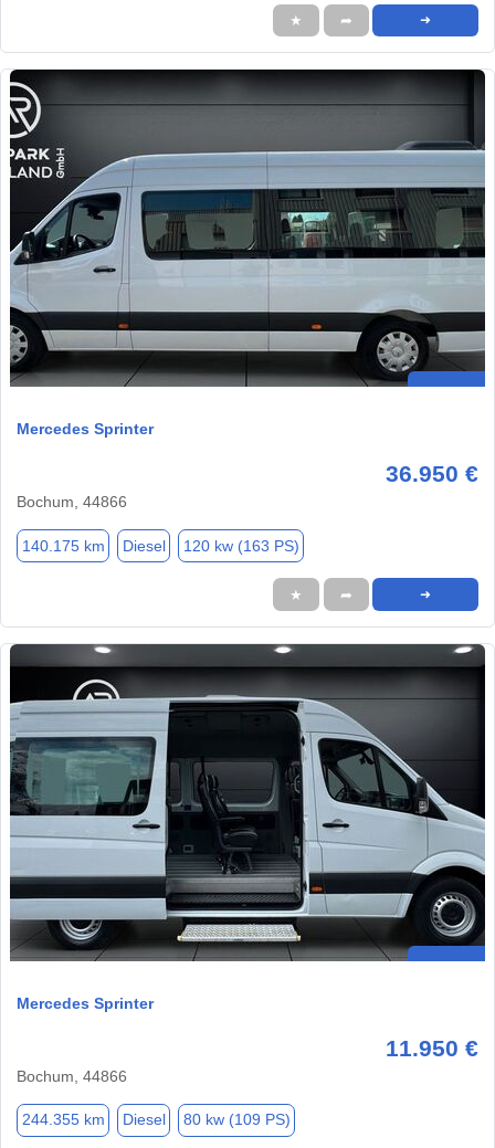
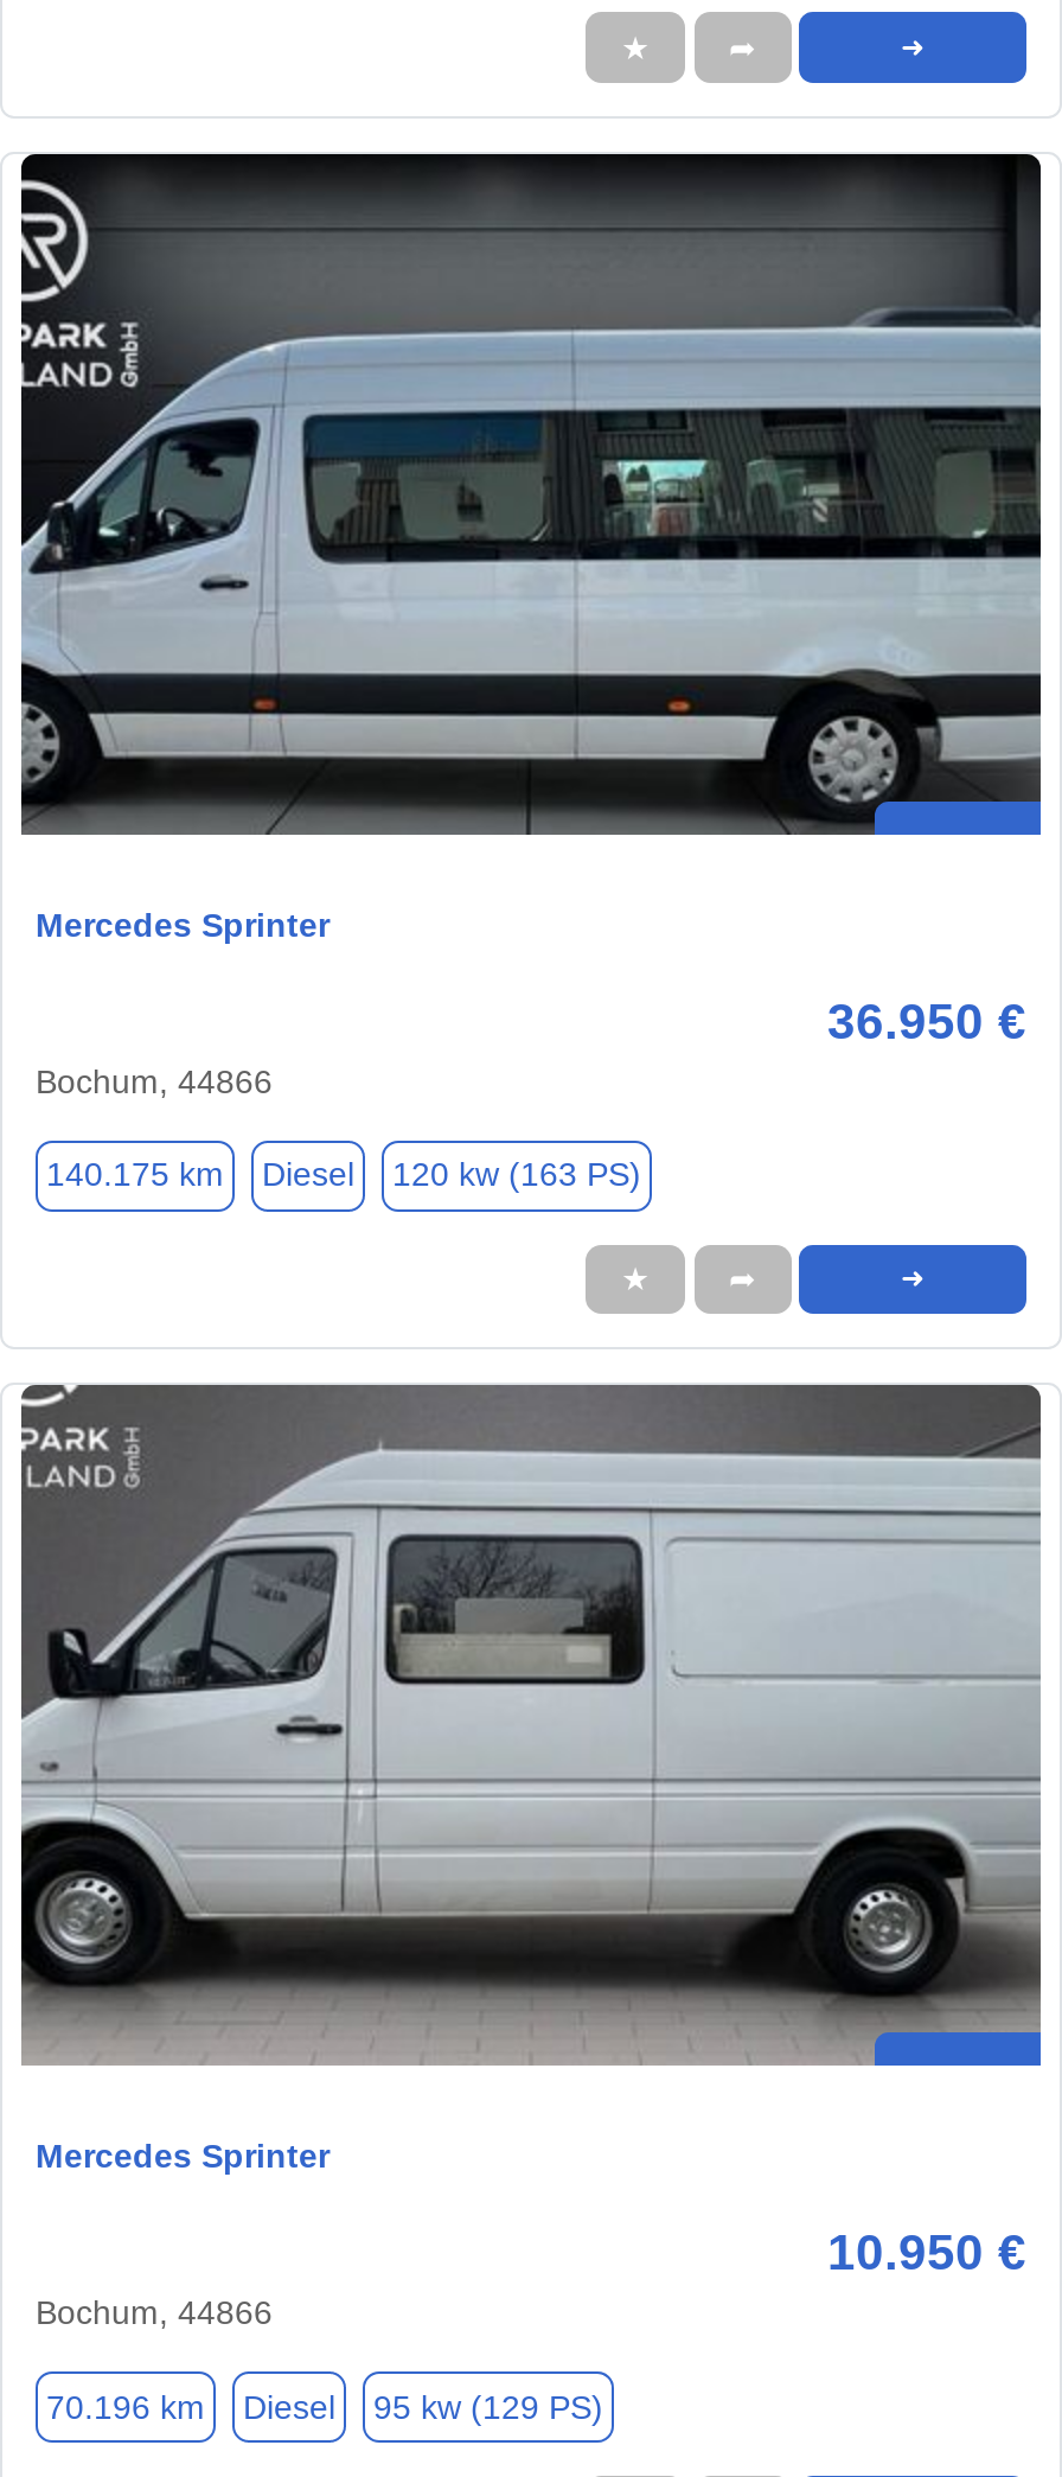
- [image]
+ [image]

- 11.950 €
+ 10.950 €

- 244.355 km
+ 70.196 km

- 80 kw (109 PS)
+ 95 kw (129 PS)
